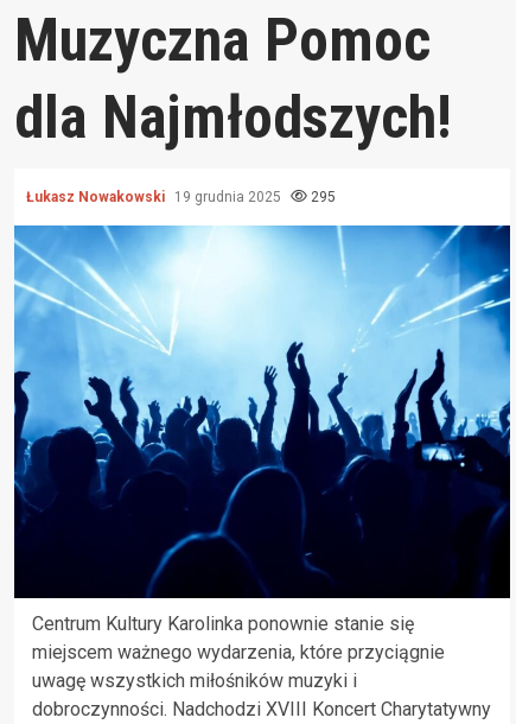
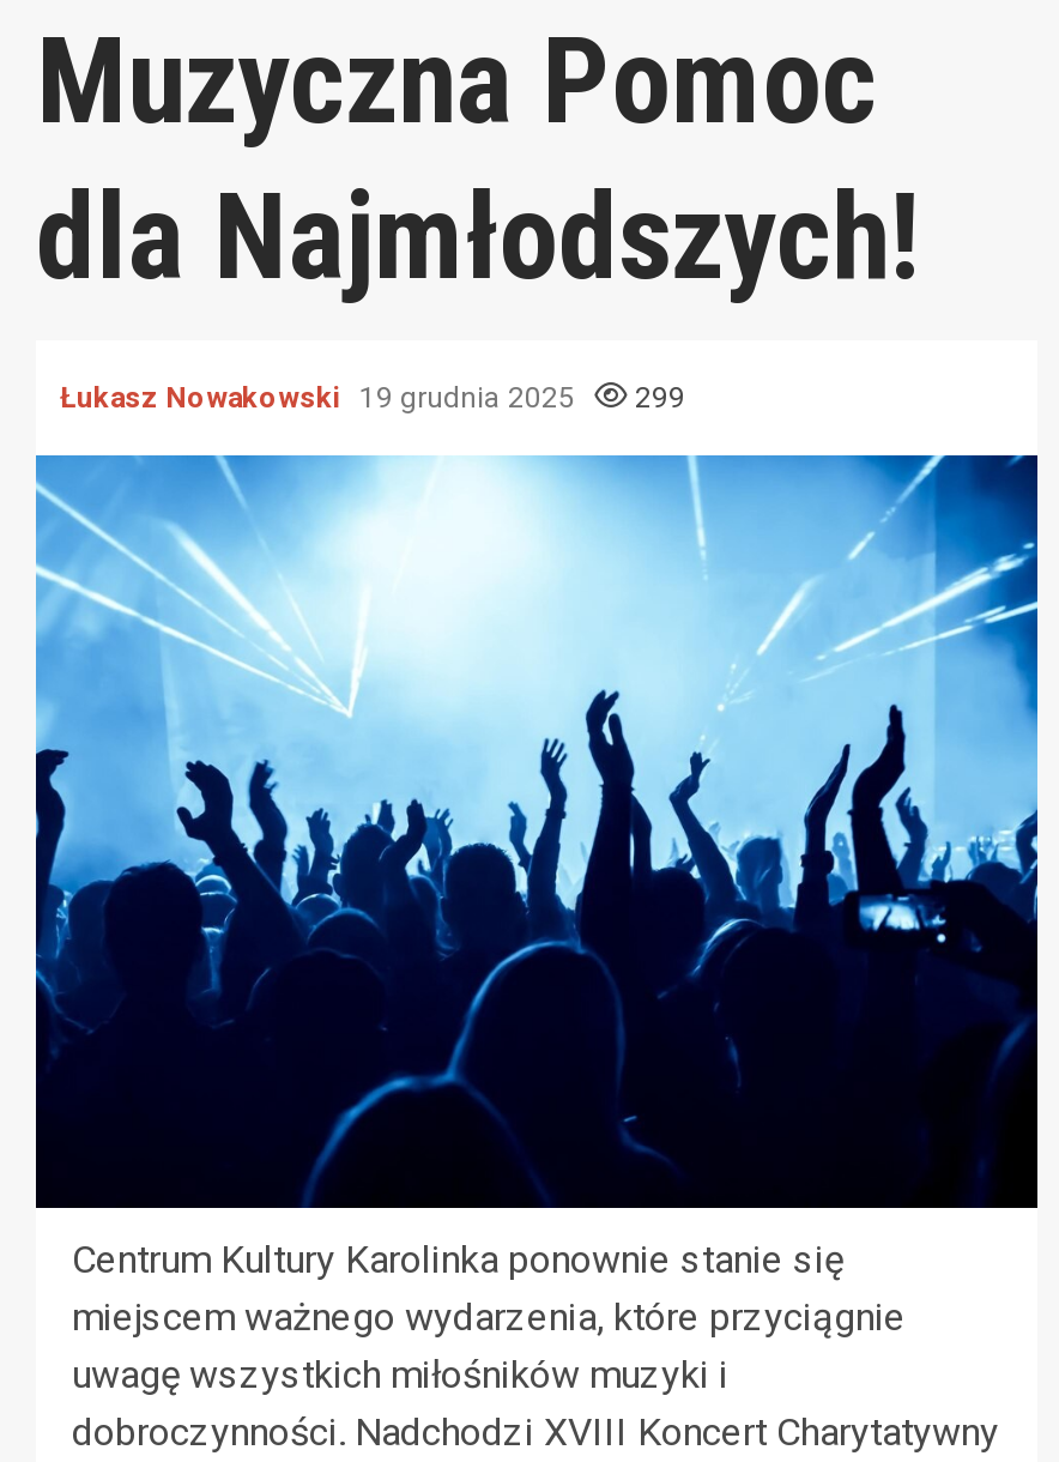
- Łukasz Nowakowski 19 grudnia 2025 295
+ Łukasz Nowakowski 19 grudnia 2025 299
